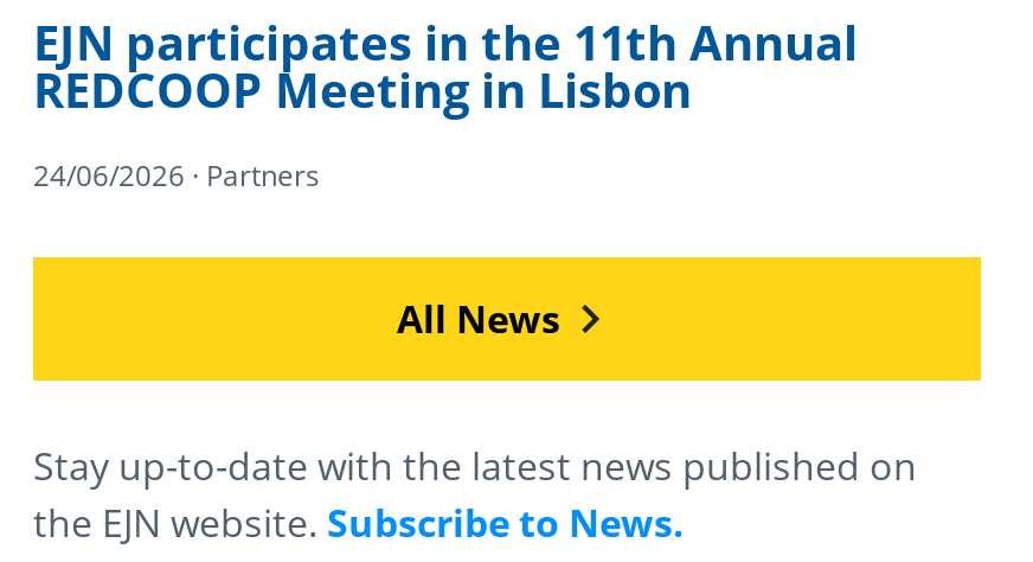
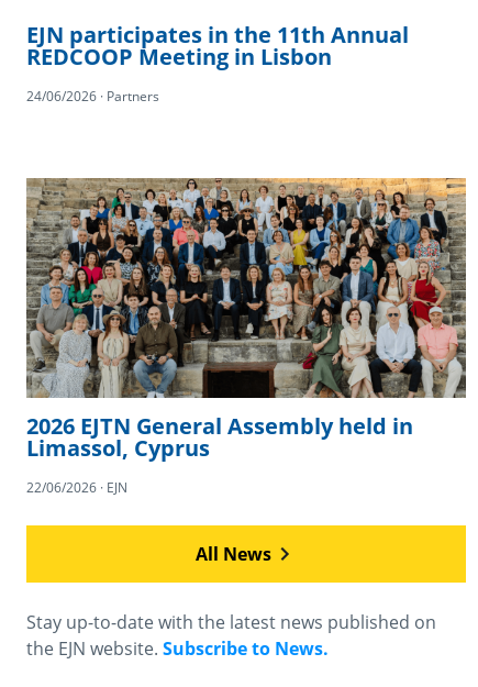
+ [image]
+ 2026 EJTN General Assembly held in
+ Limassol, Cyprus
+ 22/06/2026 · EJN
